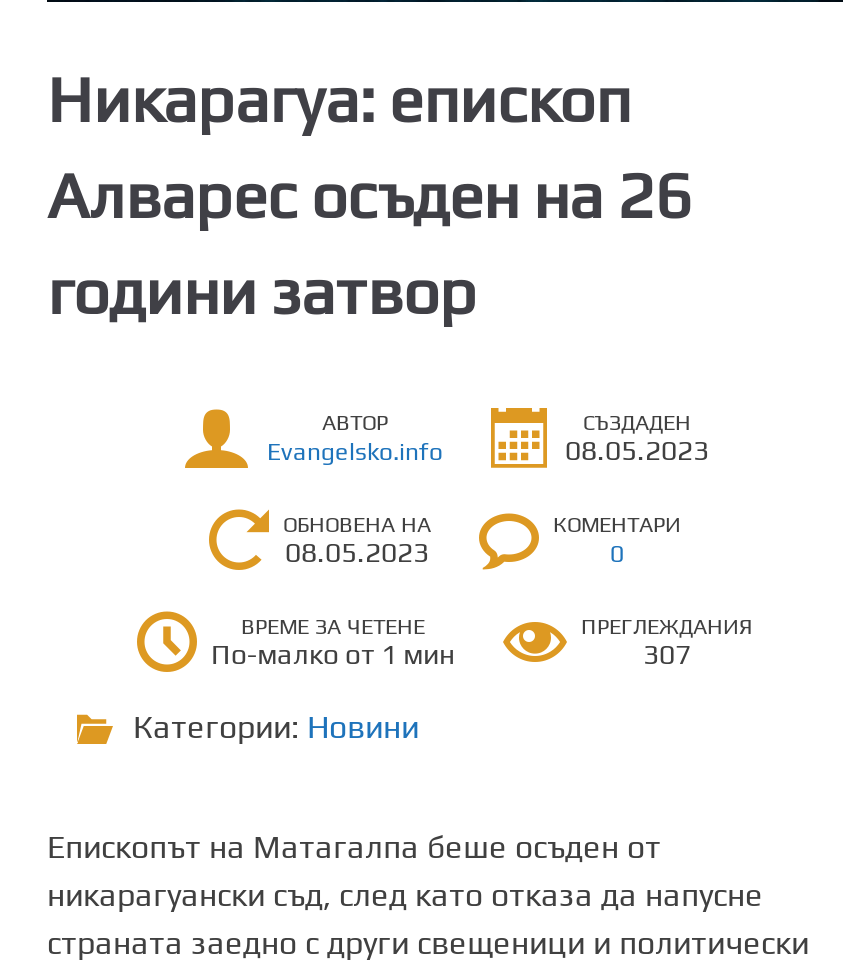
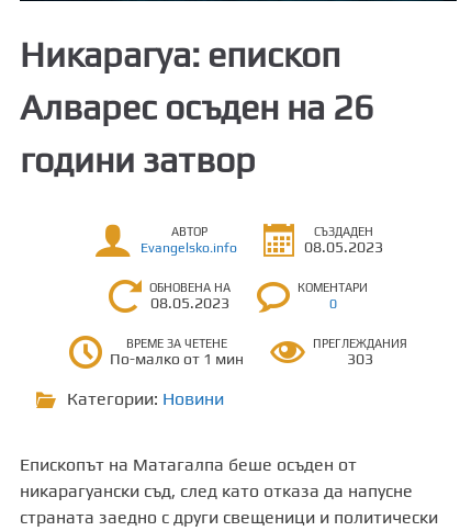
- 307
+ 303
